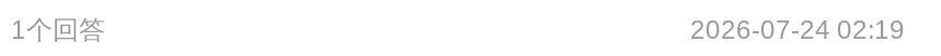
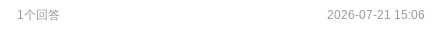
- 2026-07-24 02:19
+ 2026-07-21 15:06
